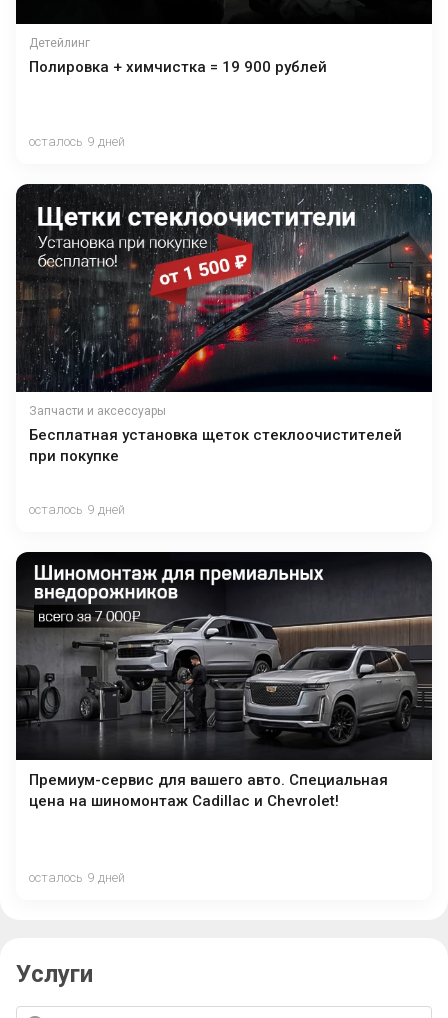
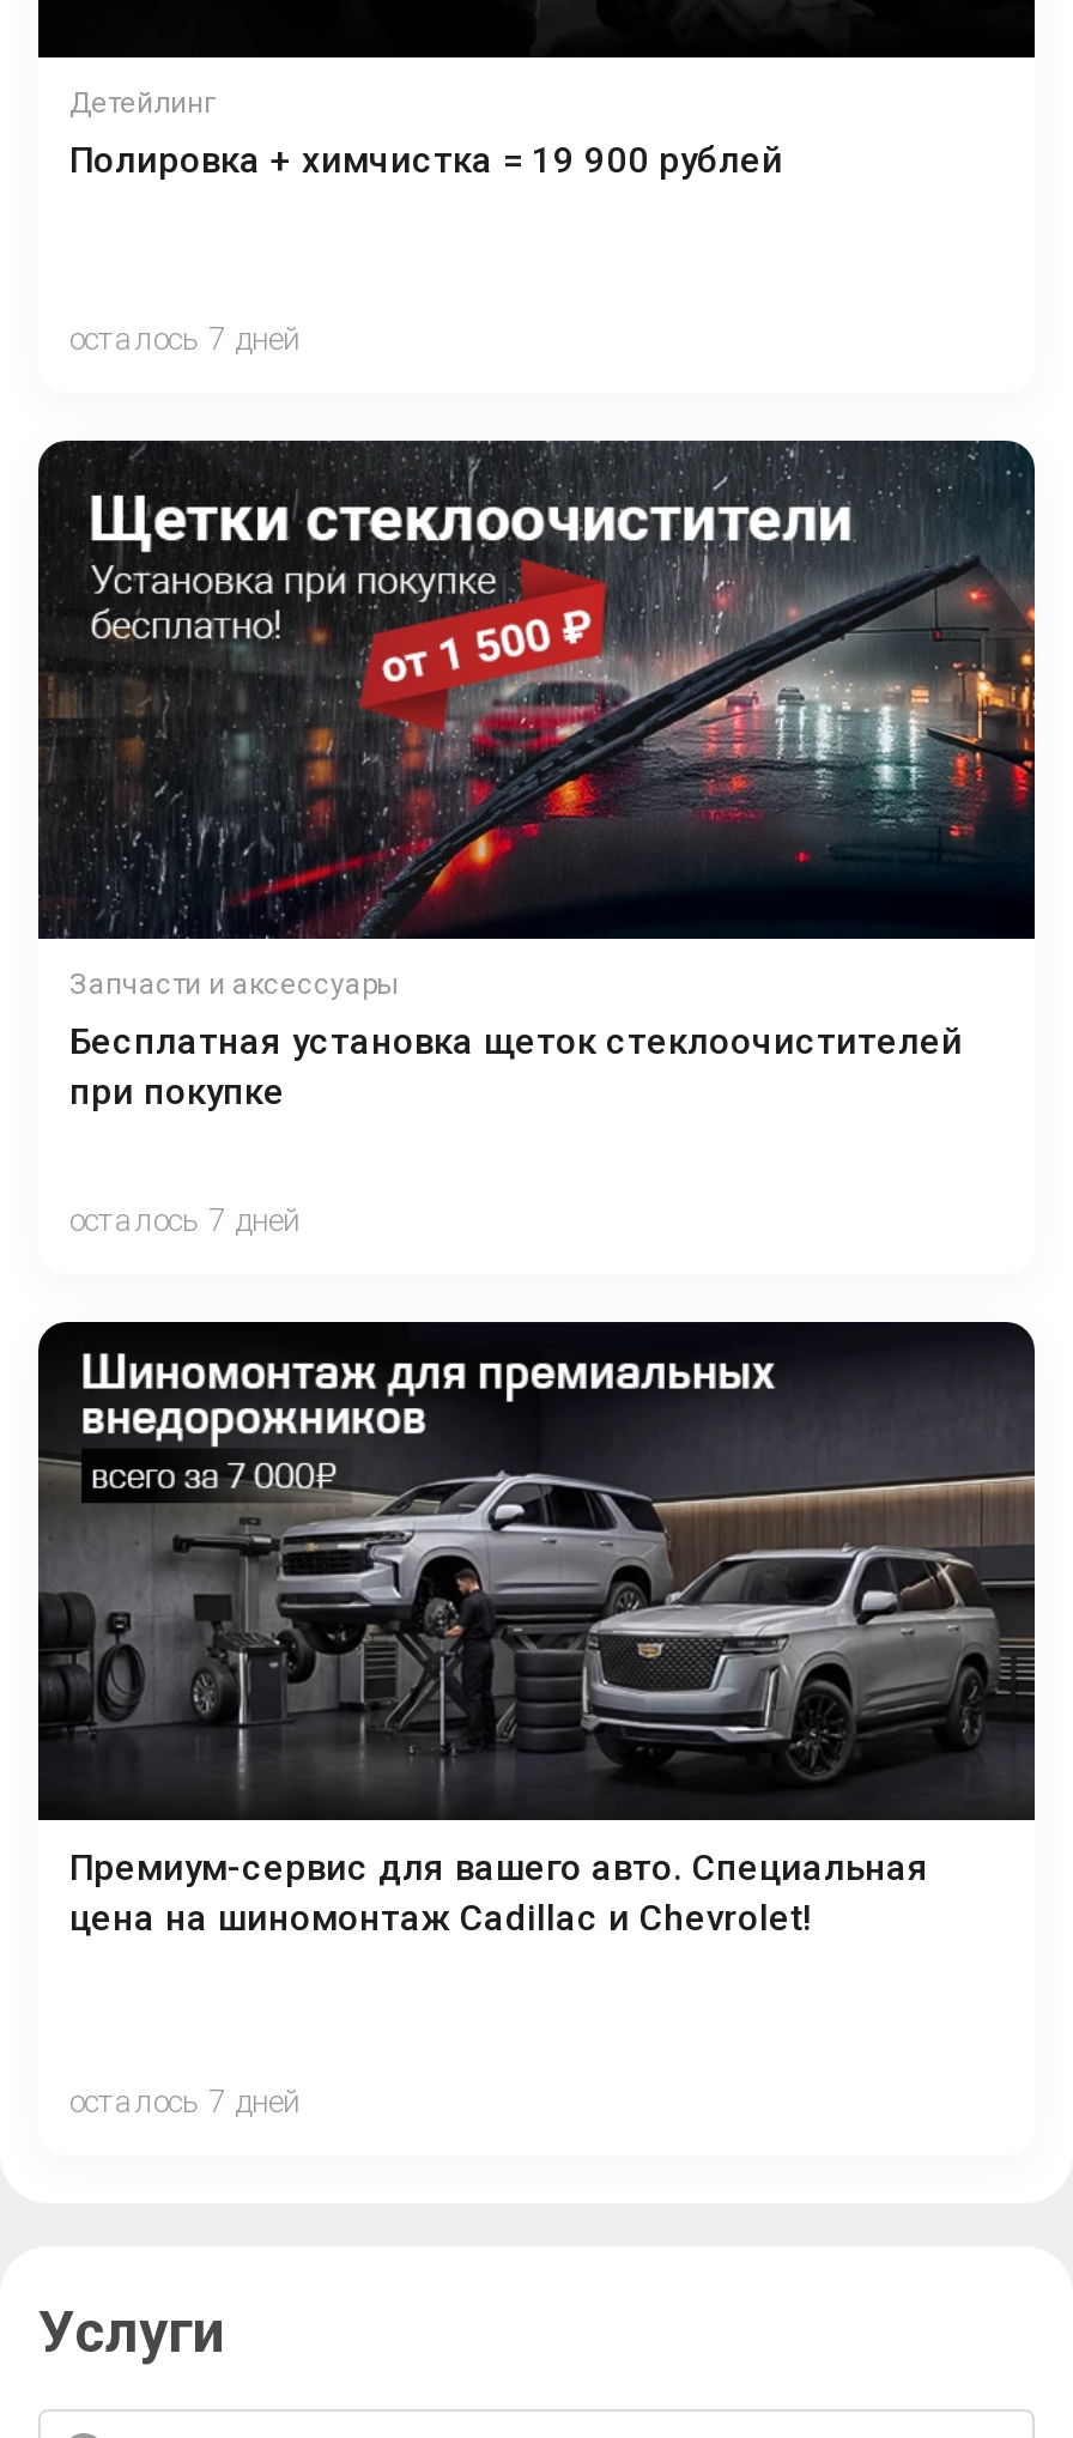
- осталось 9 дней
+ осталось 7 дней

- осталось 9 дней
+ осталось 7 дней

- осталось 9 дней
+ осталось 7 дней
